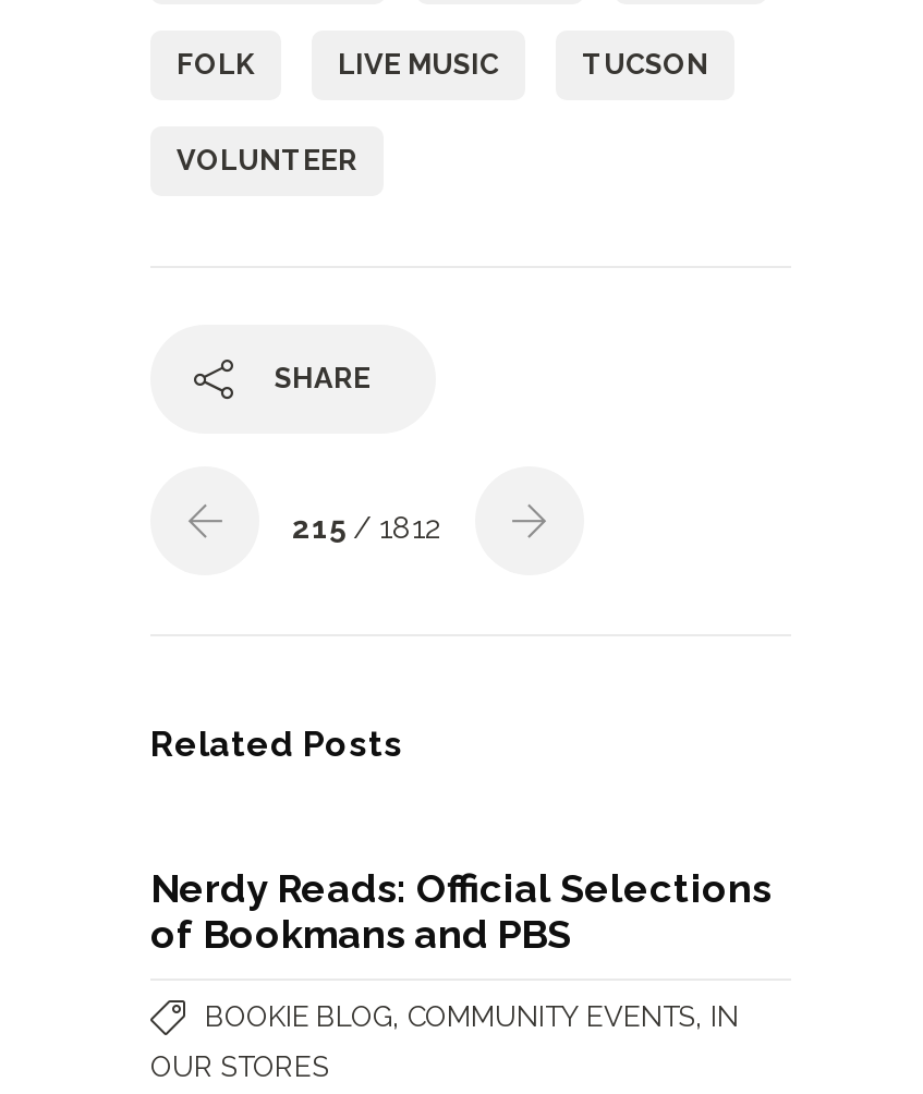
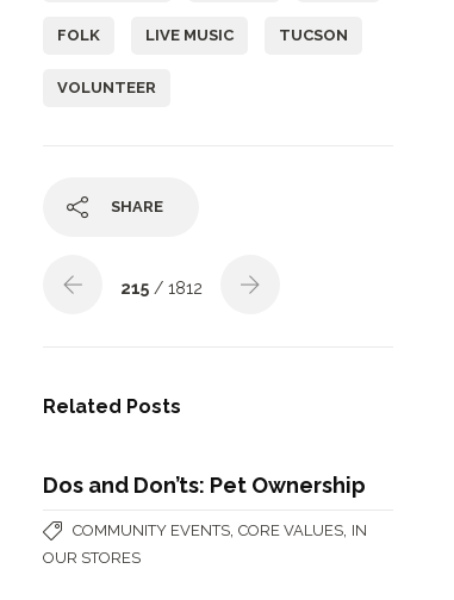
- Nerdy Reads: Official Selections
- of Bookmans and PBS
+ Dos and Don’ts: Pet Ownership

- BOOKIE BLOG, COMMUNITY EVENTS, IN
+ COMMUNITY EVENTS, CORE VALUES, IN
